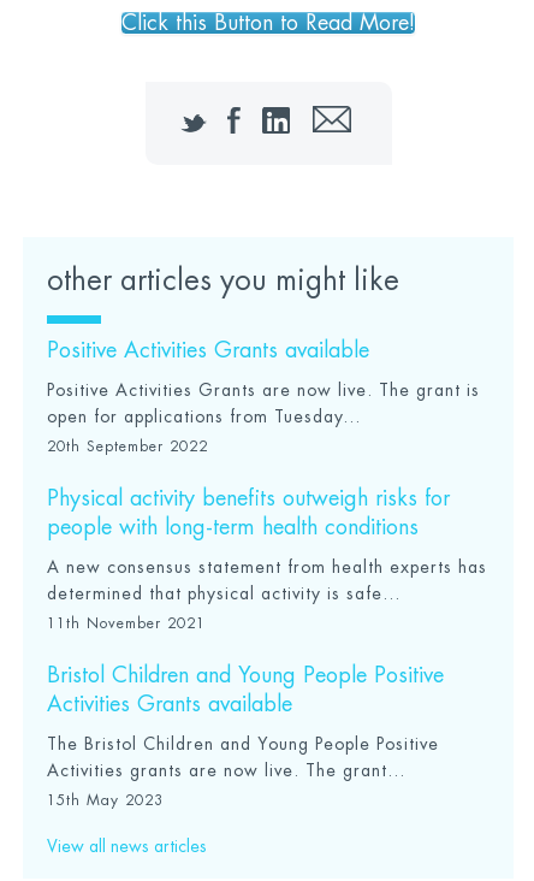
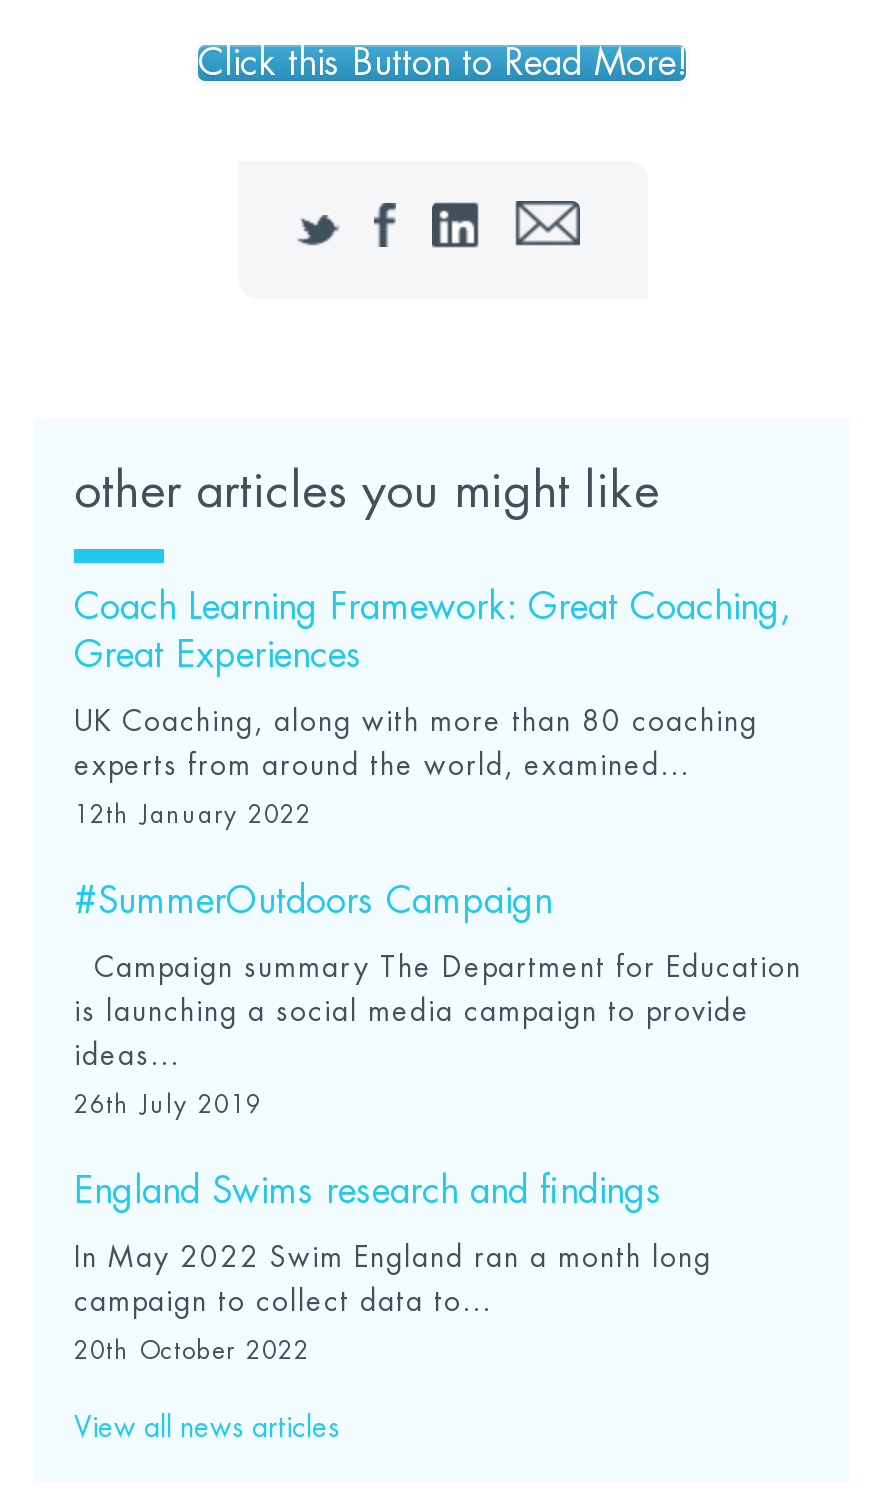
- Positive Activities Grants available
- Positive Activities Grants are now live. The grant is
- open for applications from Tuesday...
- 20th September 2022
- Physical activity benefits outweigh risks for
- people with long-term health conditions
- A new consensus statement from health experts has
- determined that physical activity is safe...
- 11th November 2021
- Bristol Children and Young People Positive
- Activities Grants available
- The Bristol Children and Young People Positive
- Activities grants are now live. The grant...
- 15th May 2023
+ Coach Learning Framework: Great Coaching,
+ Great Experiences
+ UK Coaching, along with more than 80 coaching
+ experts from around the world, examined...
+ 12th January 2022
+ #SummerOutdoors Campaign
+ Campaign summary The Department for Education
+ is launching a social media campaign to provide
+ ideas...
+ 26th July 2019
+ England Swims research and findings
+ In May 2022 Swim England ran a month long
+ campaign to collect data to...
+ 20th October 2022
